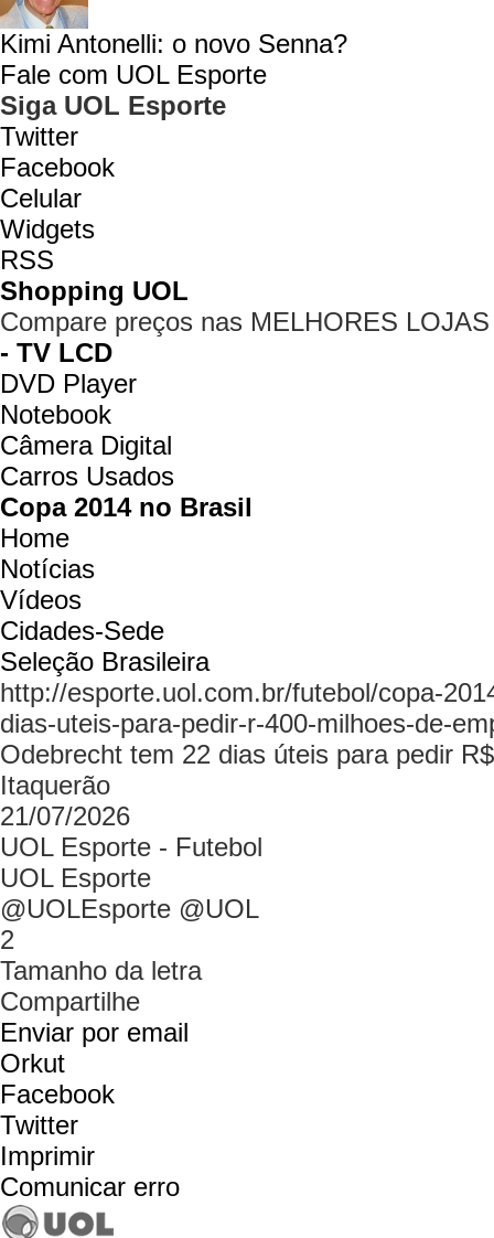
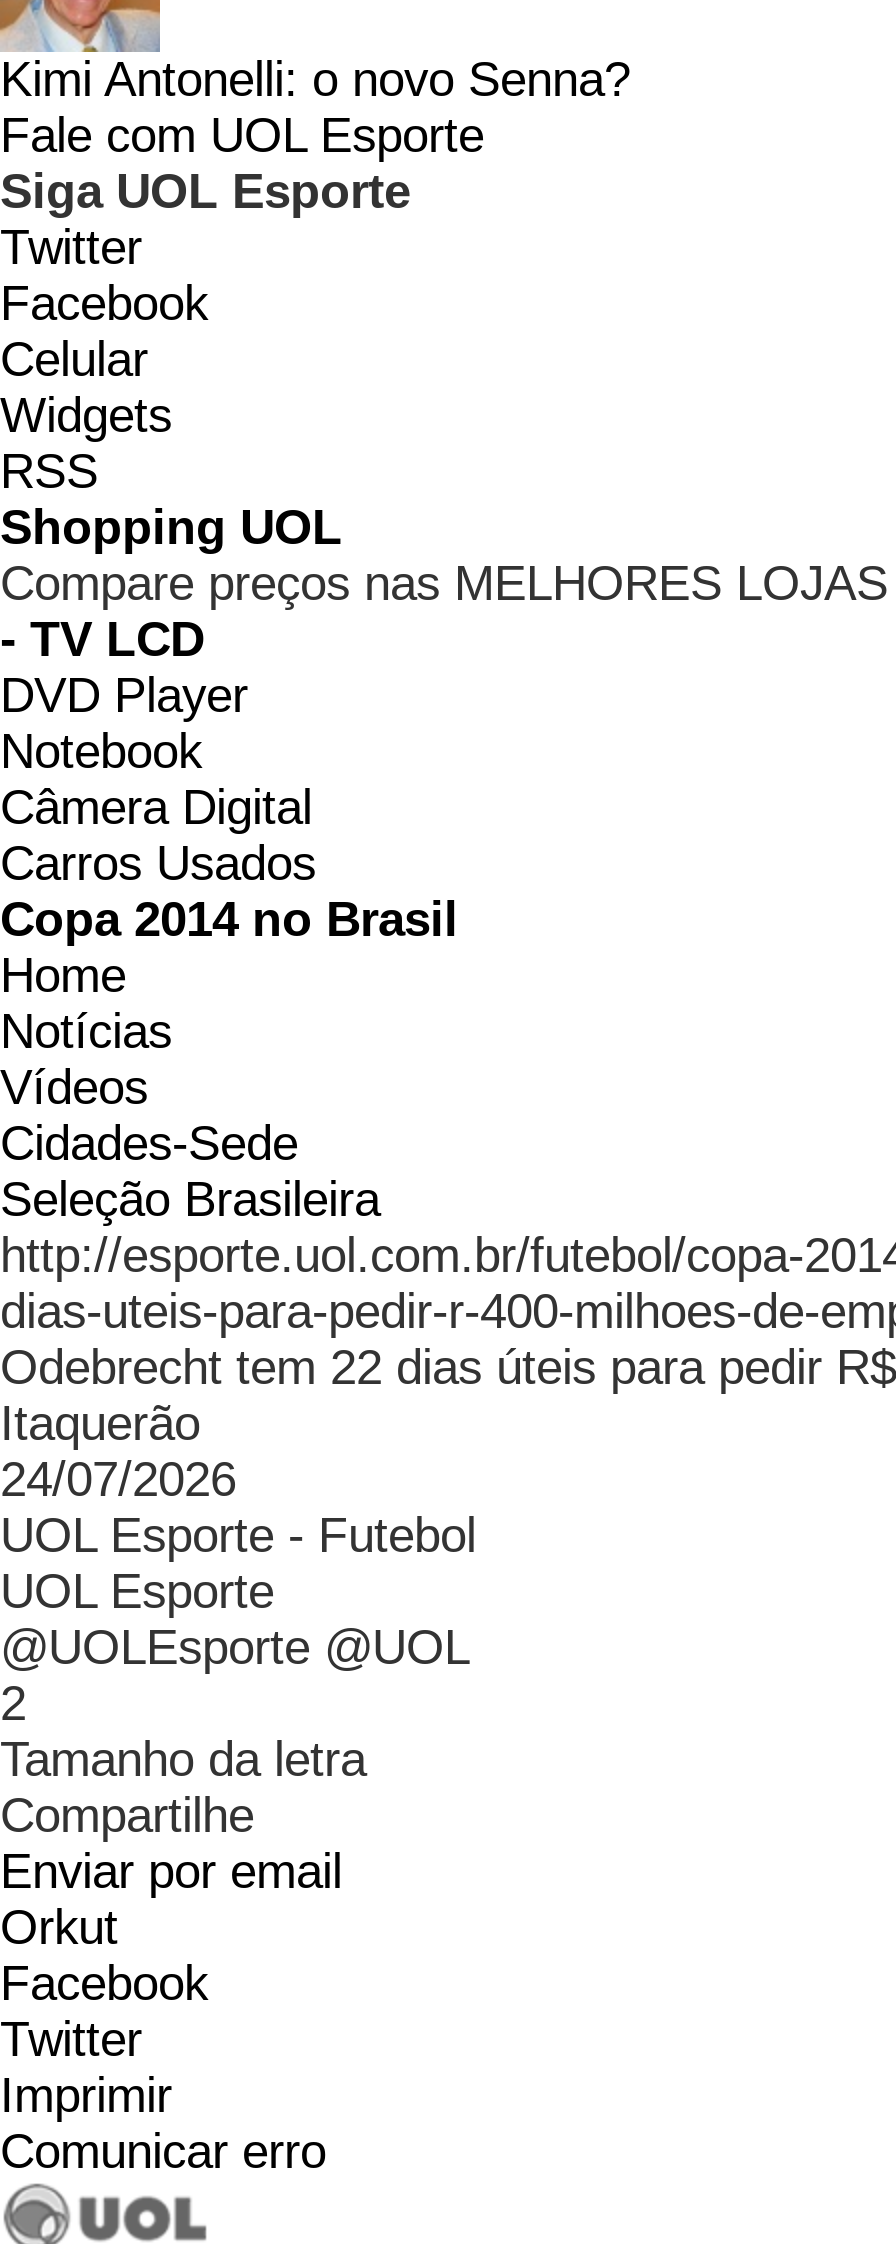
- 21/07/2026
+ 24/07/2026
